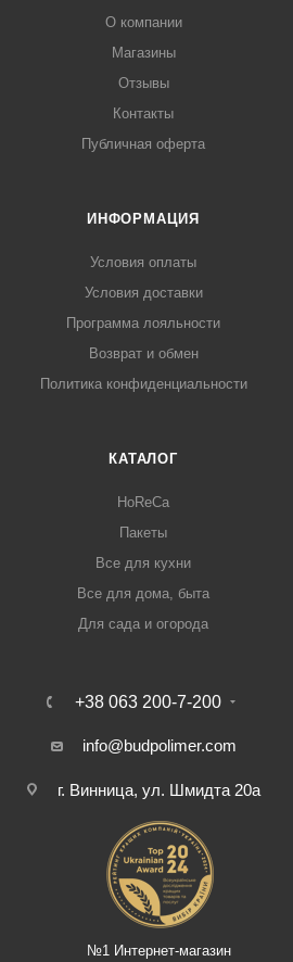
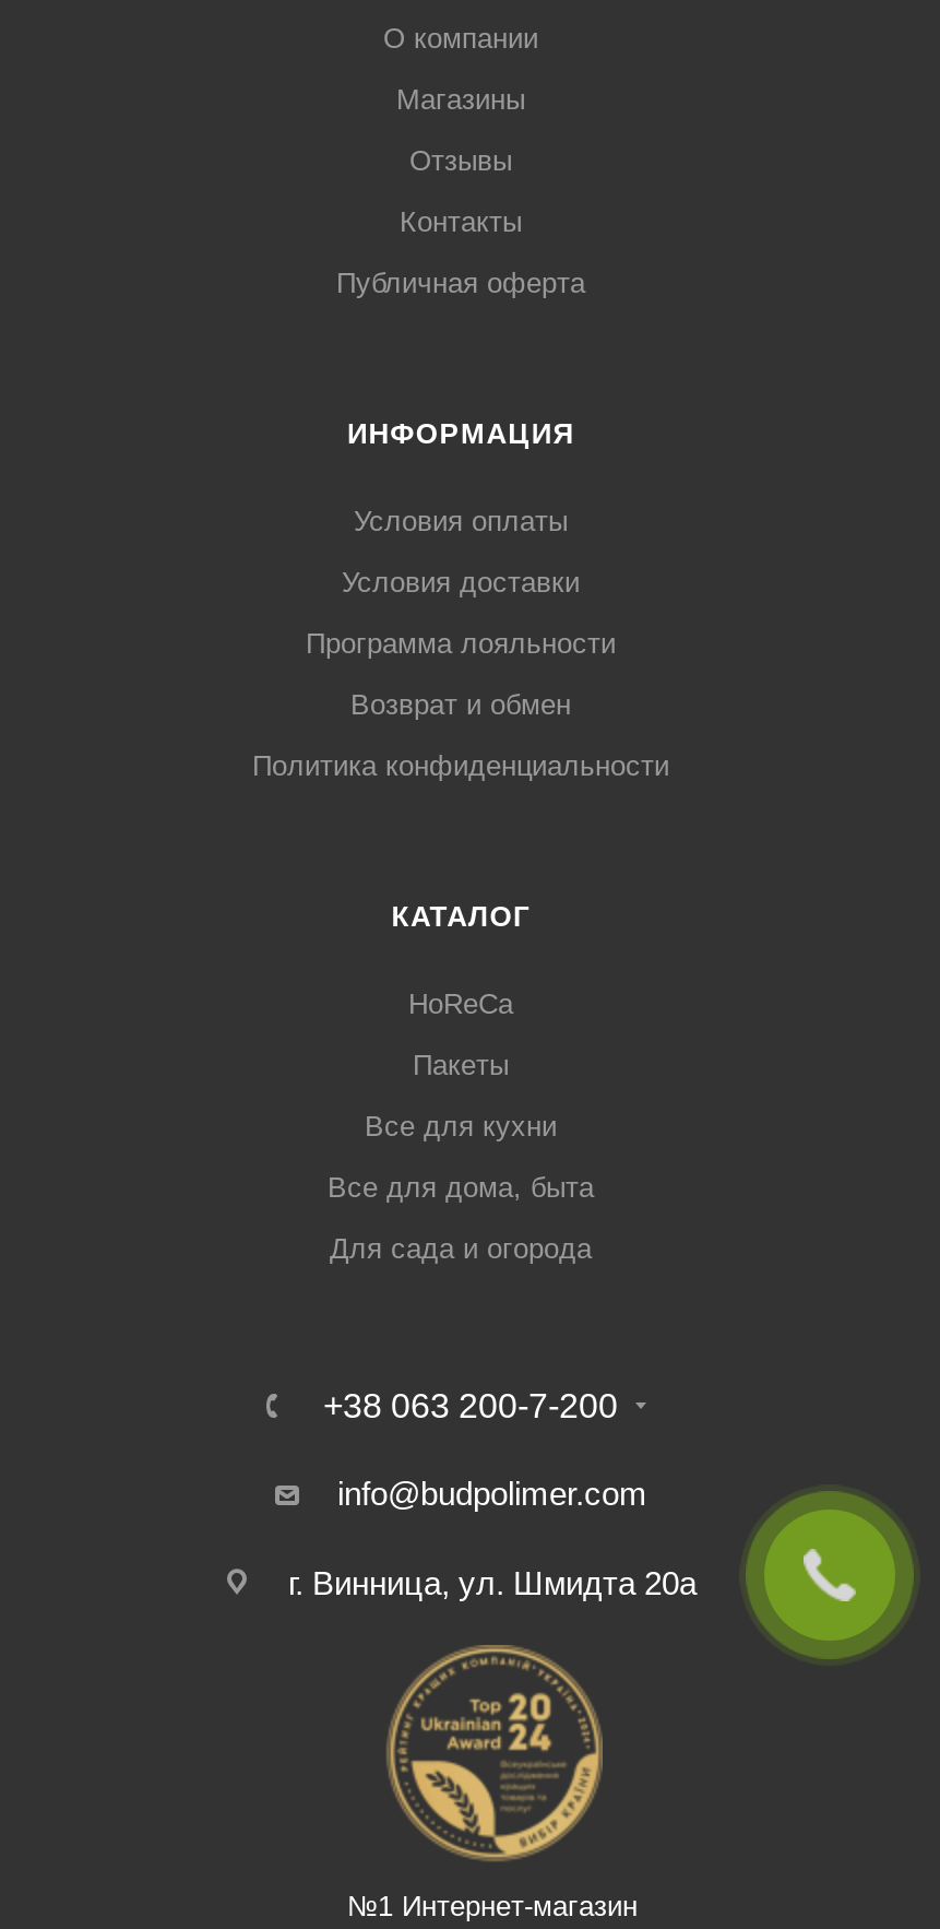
+ [image]
